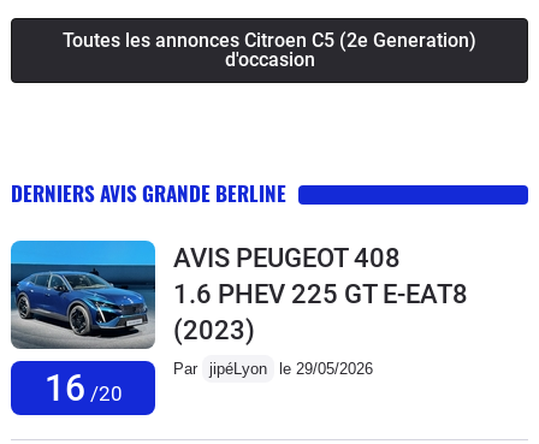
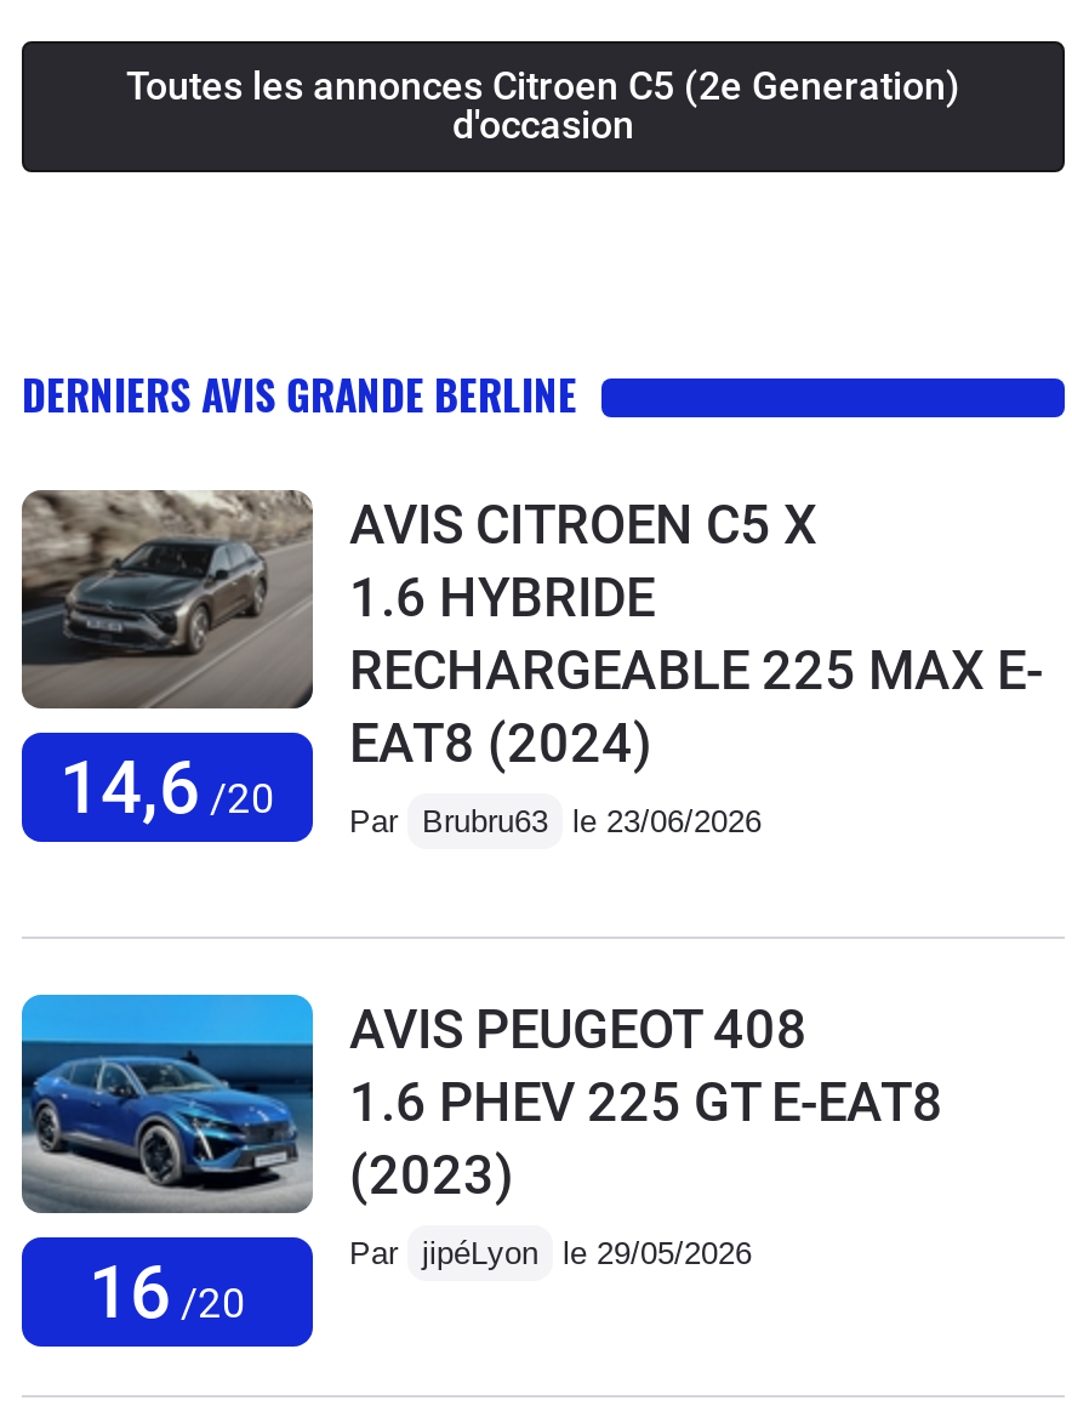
+ [image]
+ AVIS CITROEN C5 X
+ 1.6 HYBRIDE
+ RECHARGEABLE 225 MAX E-
+ EAT8 (2024)
+ Par Brubru63 le 23/06/2026

+ 14,6 /20
